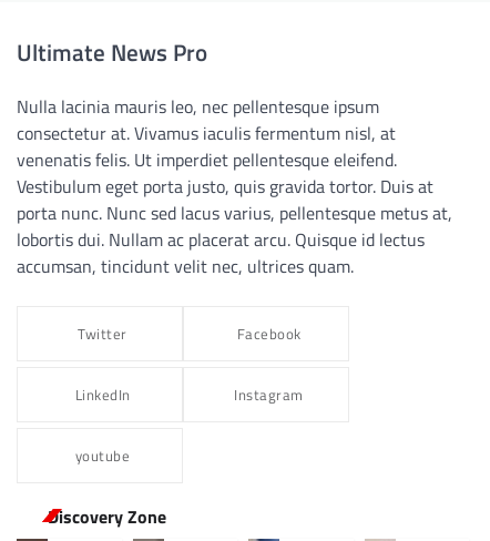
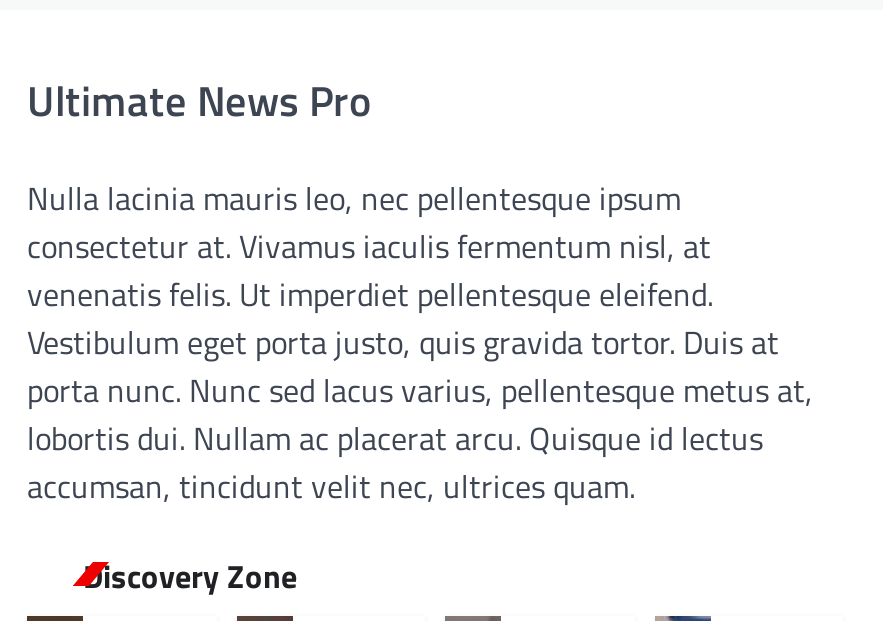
- Twitter
- Facebook
- LinkedIn
- Instagram
- youtube
